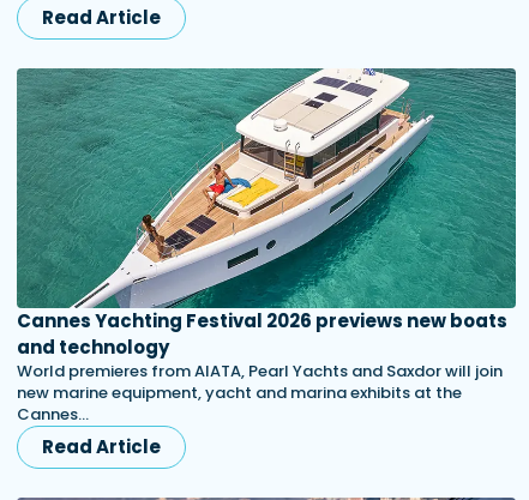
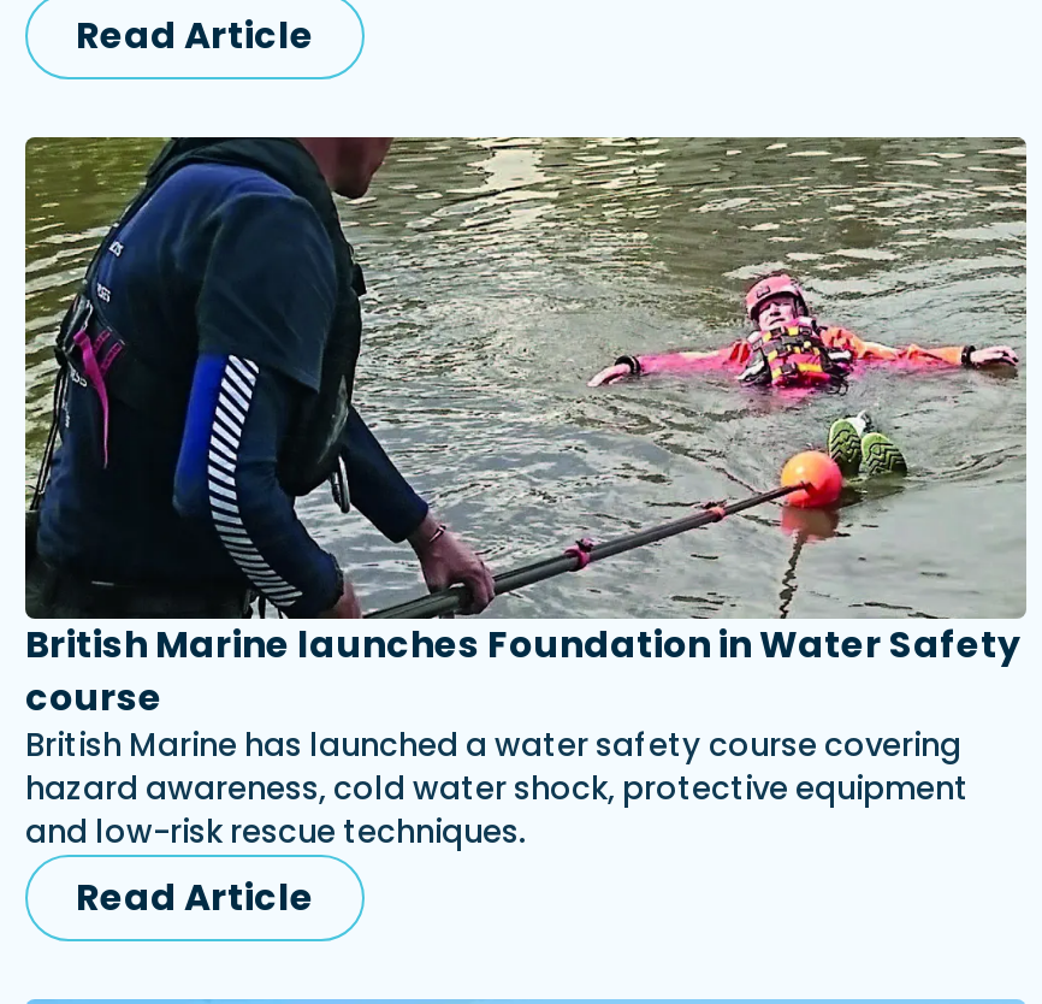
- [image]
- Cannes Yachting Festival 2026 previews new boats
- and technology
- World premieres from AIATA, Pearl Yachts and Saxdor will join
- new marine equipment, yacht and marina exhibits at the
- Cannes…
+ [image]
+ British Marine launches Foundation in Water Safety
+ course
+ British Marine has launched a water safety course covering
+ hazard awareness, cold water shock, protective equipment
+ and low-risk rescue techniques.
